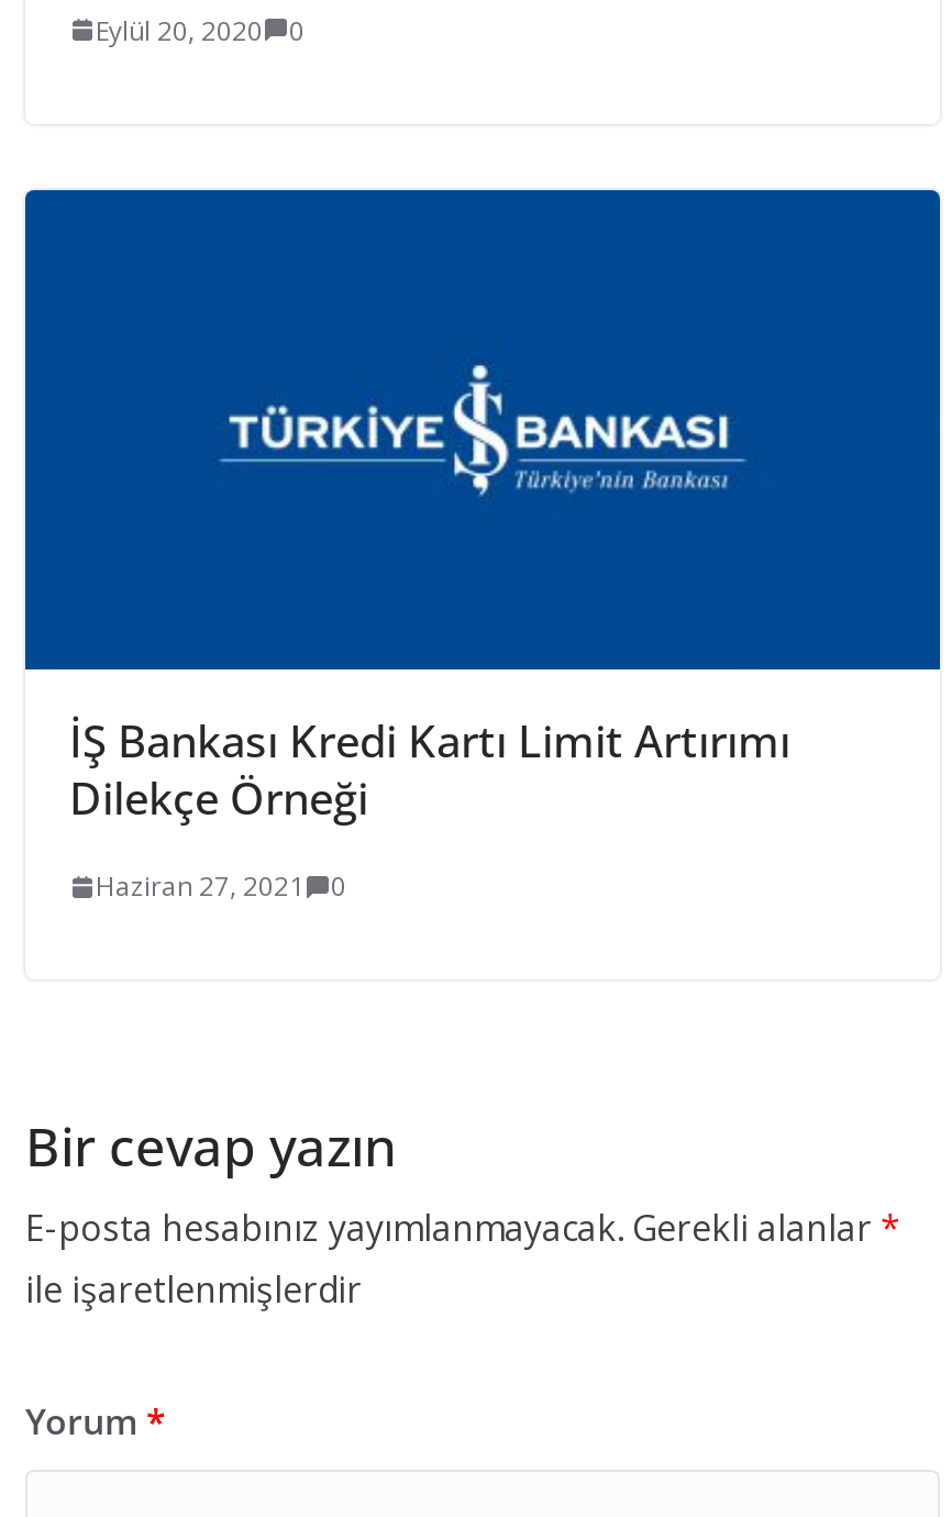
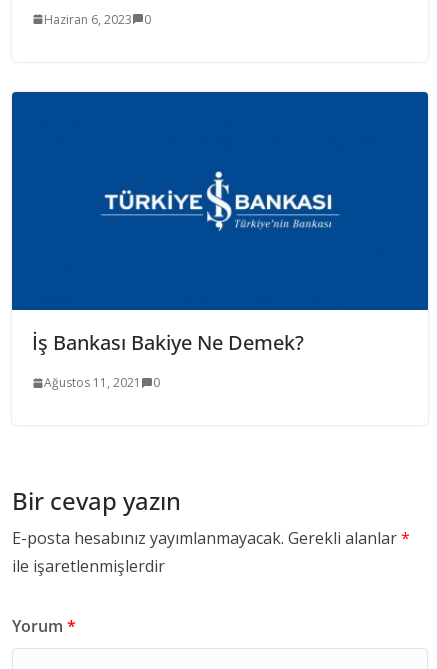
- Eylül 20, 2020 0
+ Haziran 6, 2023 0

- İŞ Bankası Kredi Kartı Limit Artırımı
- Dilekçe Örneği
+ İş Bankası Bakiye Ne Demek?

- Haziran 27, 2021 0
+ Ağustos 11, 2021 0
